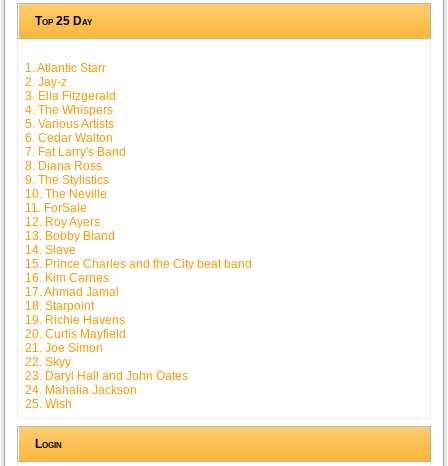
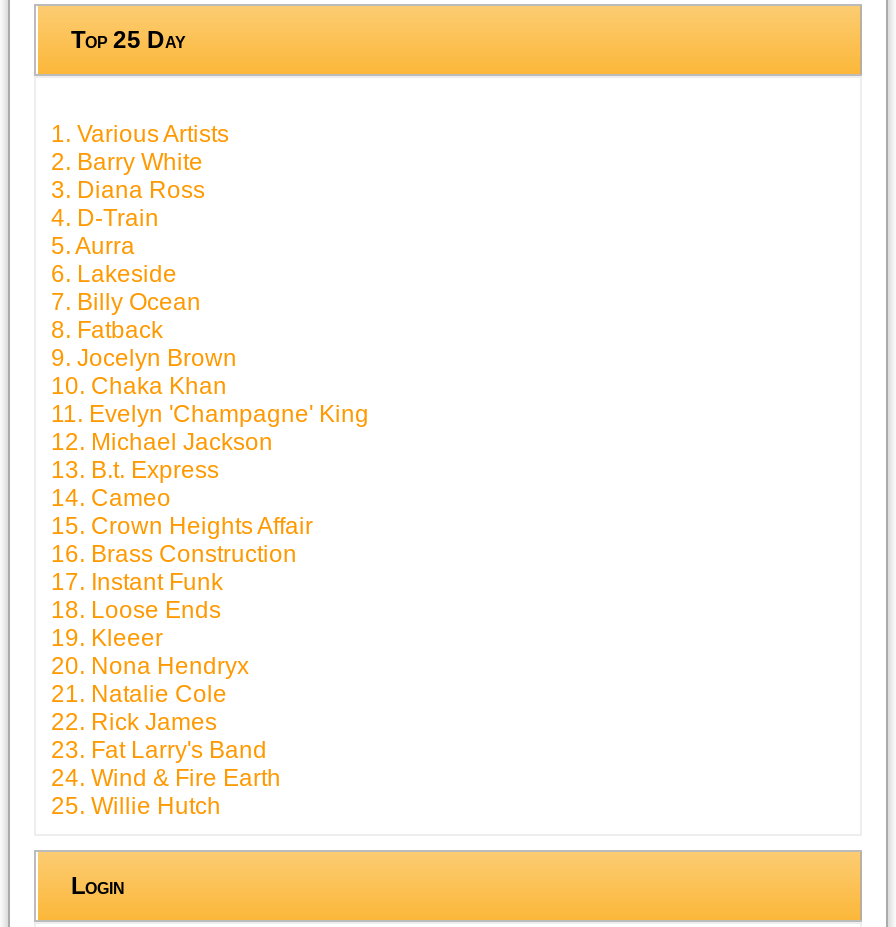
- 1. Atlantic Starr
- 2. Jay-z
- 3. Ella Fitzgerald
- 4. The Whispers
- 5. Various Artists
- 6. Cedar Walton
- 7. Fat Larry's Band
- 8. Diana Ross
- 9. The Stylistics
- 10. The Neville
- 11. ForSale
- 12. Roy Ayers
- 13. Bobby Bland
- 14. Slave
- 15. Prince Charles and the City beat band
- 16. Kim Carnes
- 17. Ahmad Jamal
- 18. Starpoint
- 19. Richie Havens
- 20. Curtis Mayfield
- 21. Joe Simon
- 22. Skyy
- 23. Daryl Hall and John Oates
- 24. Mahalia Jackson
- 25. Wish
+ 1. Various Artists
+ 2. Barry White
+ 3. Diana Ross
+ 4. D-Train
+ 5. Aurra
+ 6. Lakeside
+ 7. Billy Ocean
+ 8. Fatback
+ 9. Jocelyn Brown
+ 10. Chaka Khan
+ 11. Evelyn 'Champagne' King
+ 12. Michael Jackson
+ 13. B.t. Express
+ 14. Cameo
+ 15. Crown Heights Affair
+ 16. Brass Construction
+ 17. Instant Funk
+ 18. Loose Ends
+ 19. Kleeer
+ 20. Nona Hendryx
+ 21. Natalie Cole
+ 22. Rick James
+ 23. Fat Larry's Band
+ 24. Wind & Fire Earth
+ 25. Willie Hutch
